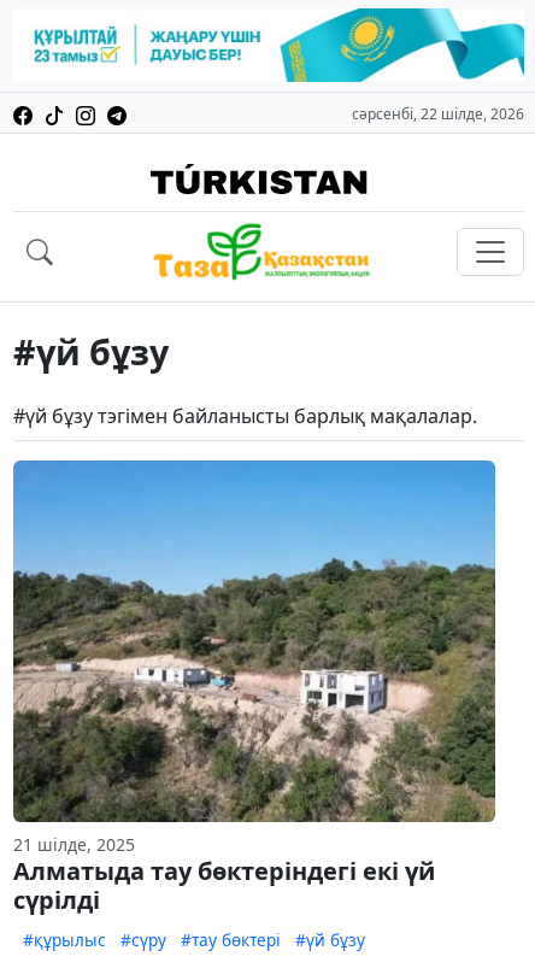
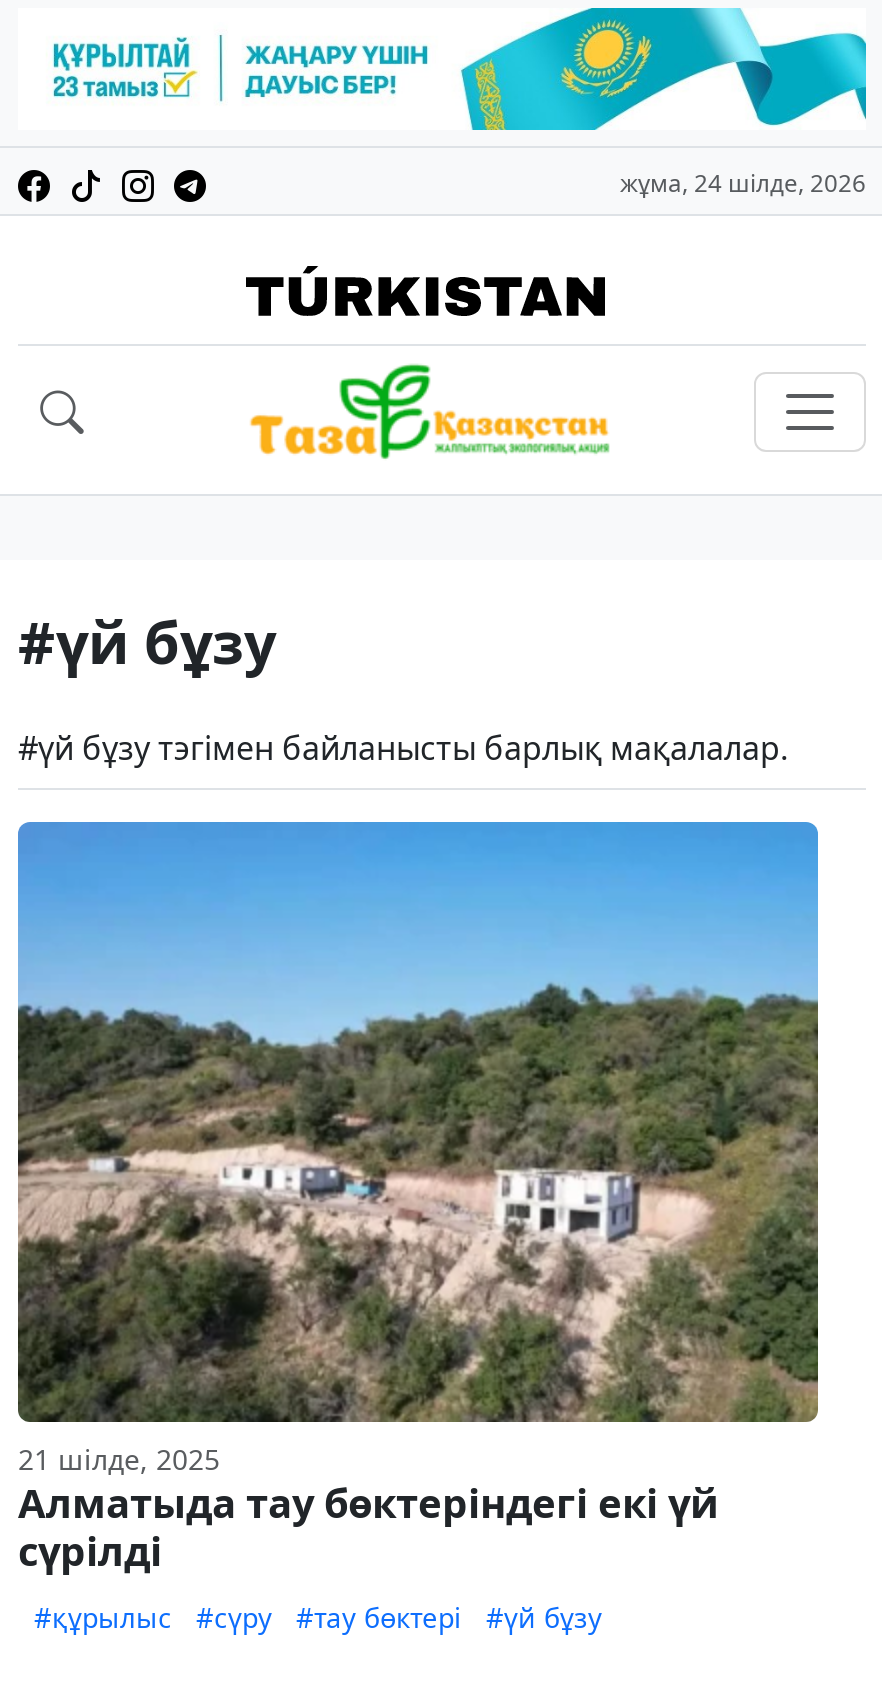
- сәрсенбі, 22 шілде, 2026
+ жұма, 24 шілде, 2026
